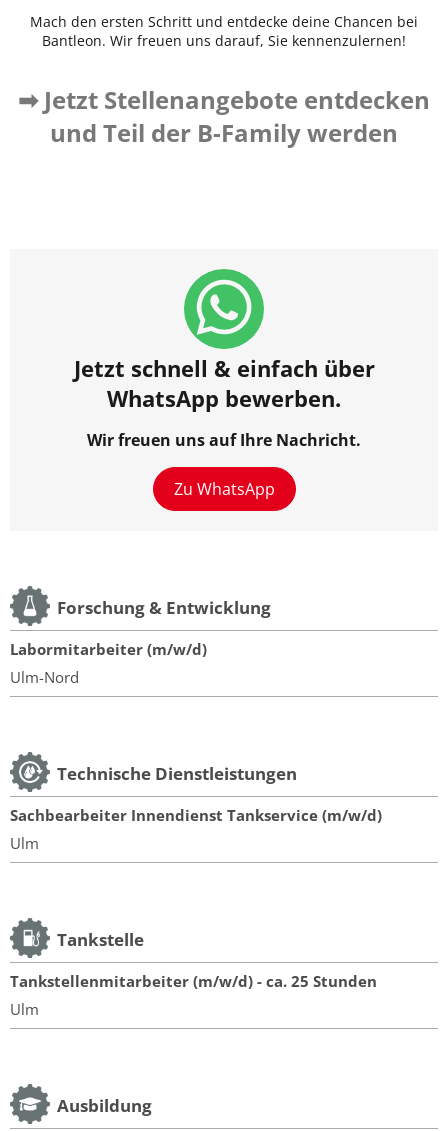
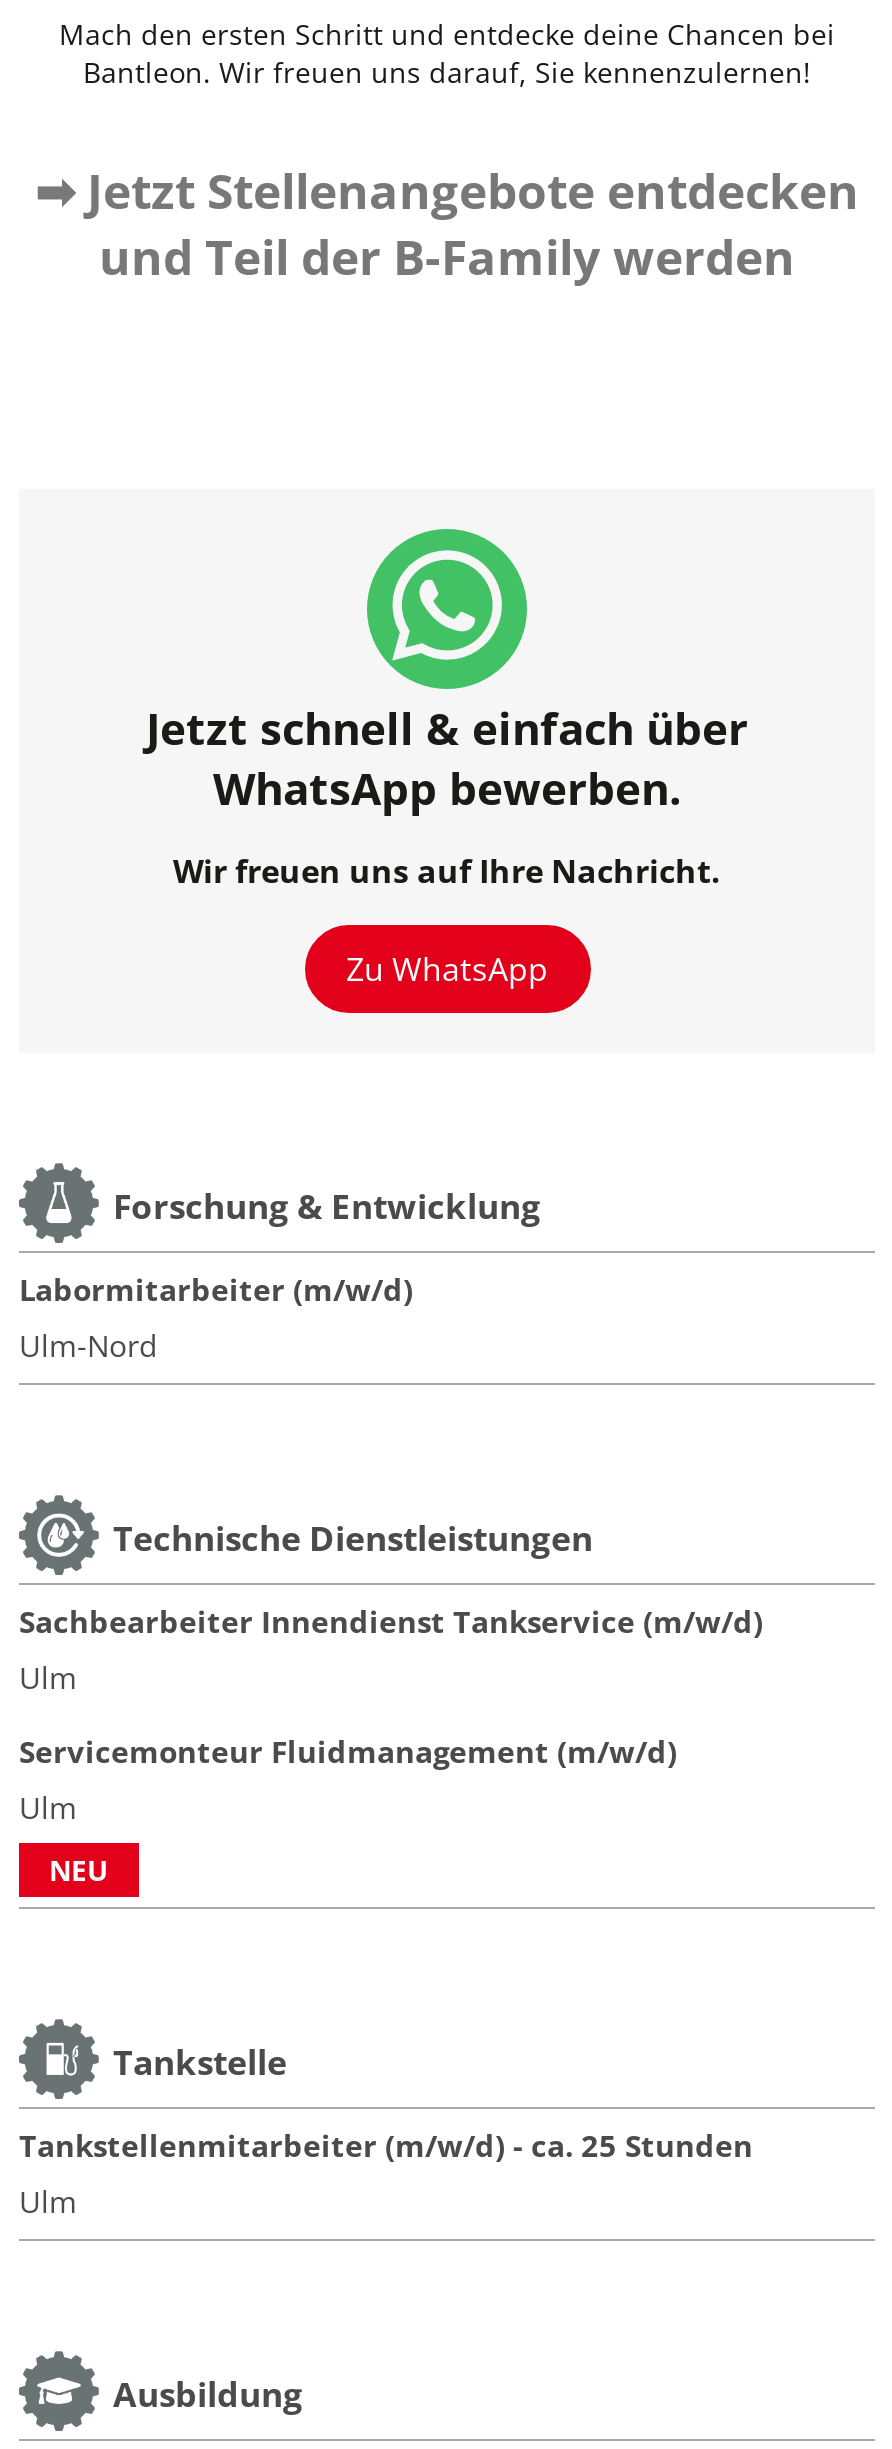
+ Servicemonteur Fluidmanagement (m/w/d)
+ Ulm
+ NEU
